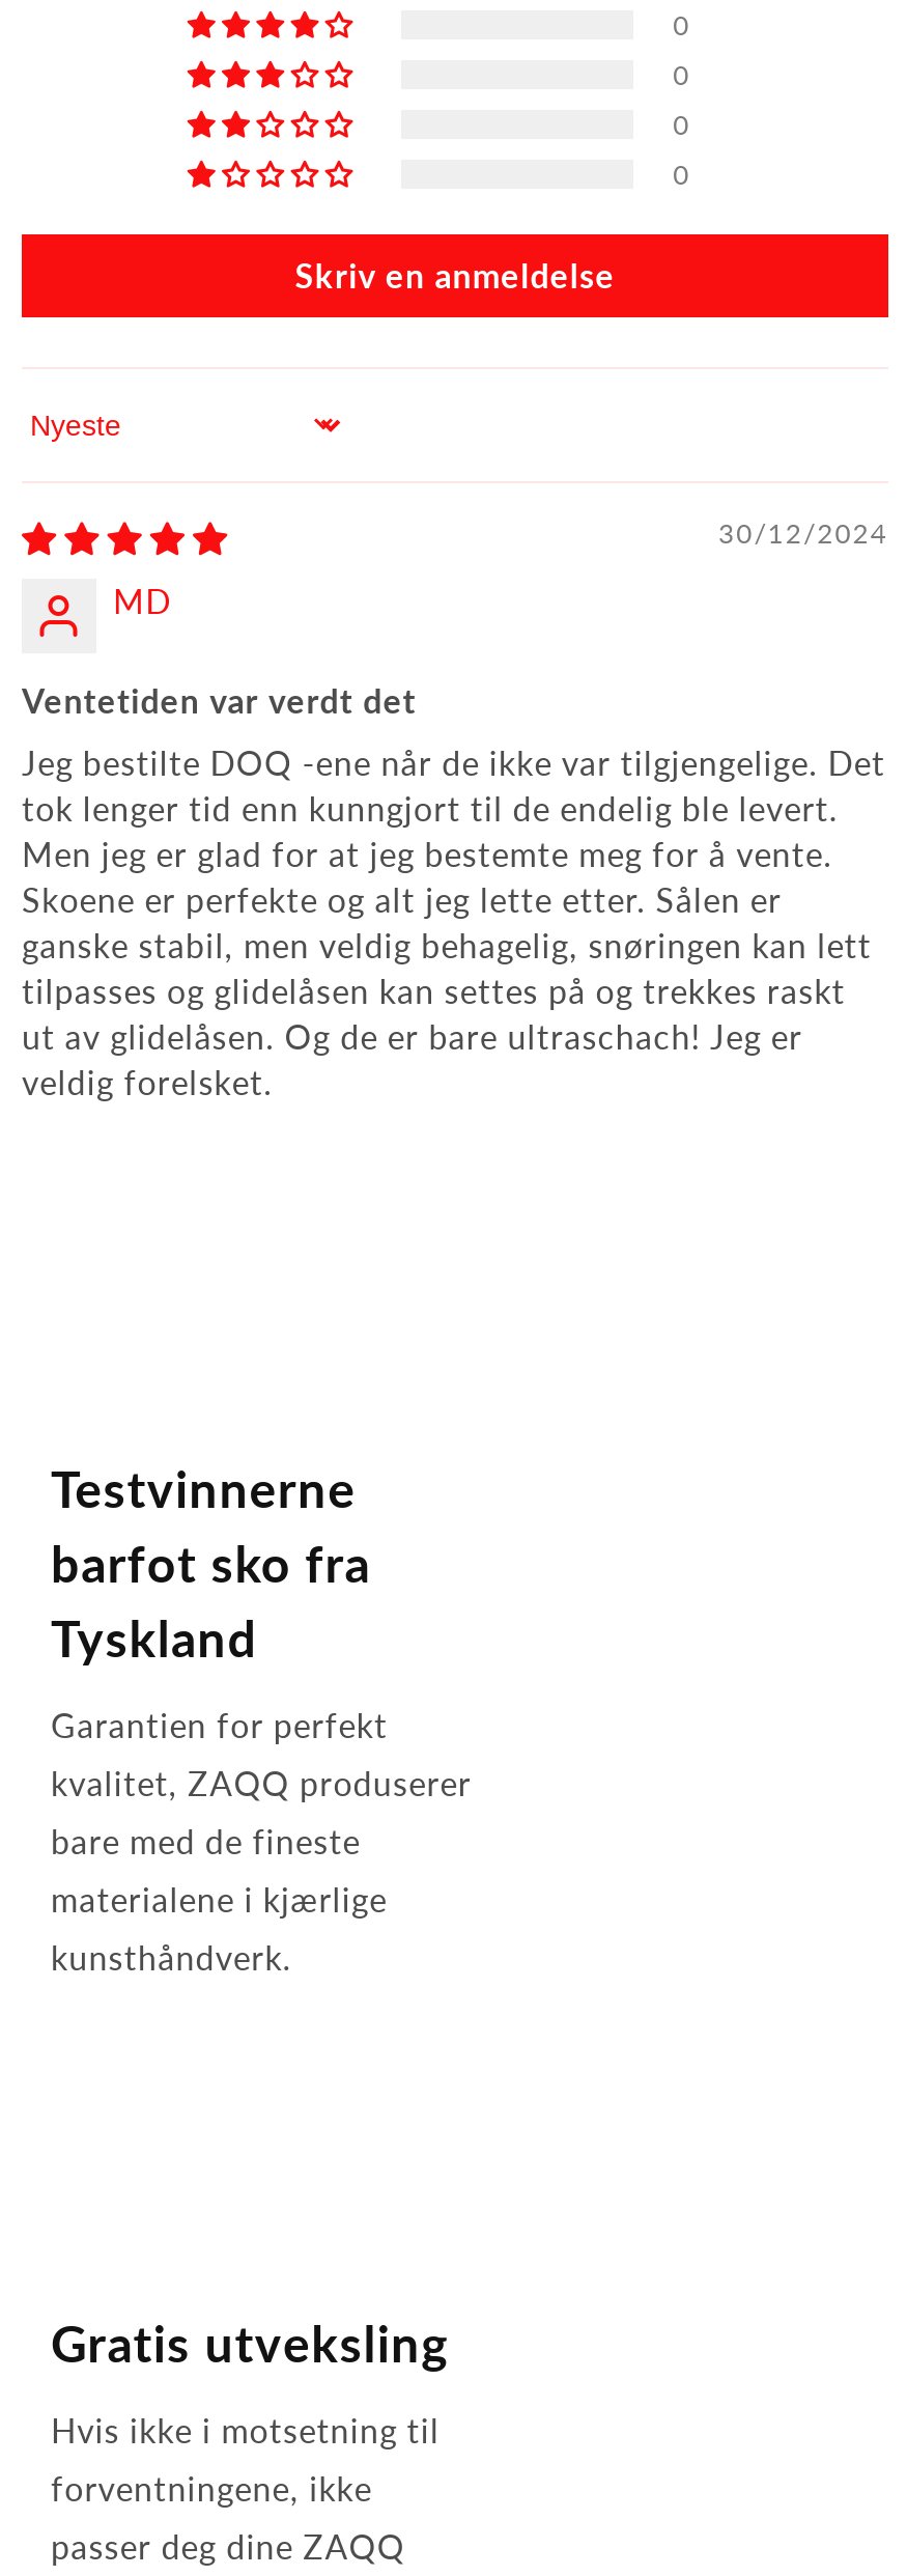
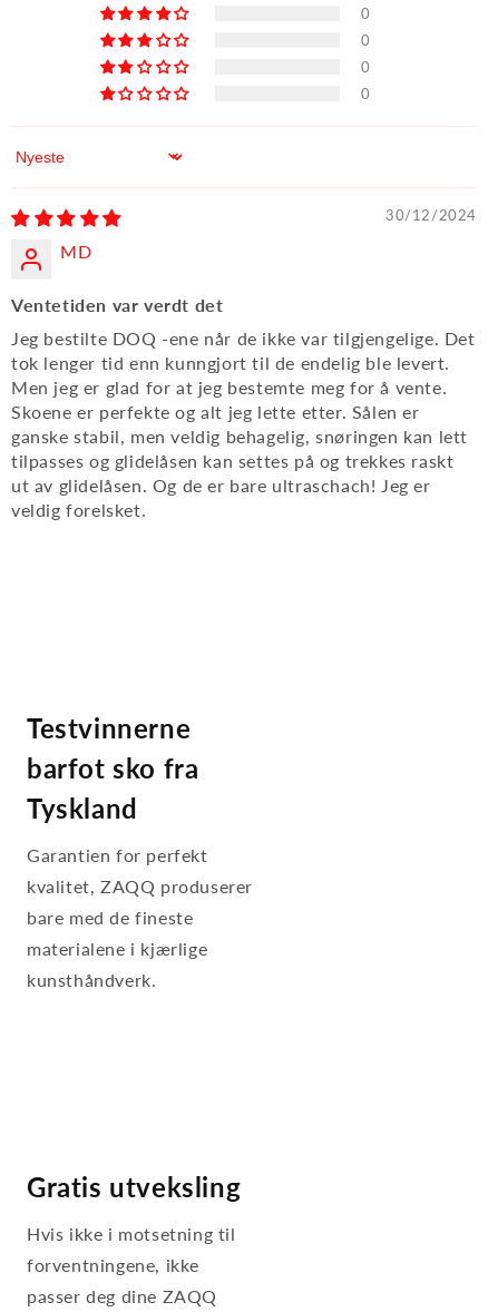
- Skriv en anmeldelse
